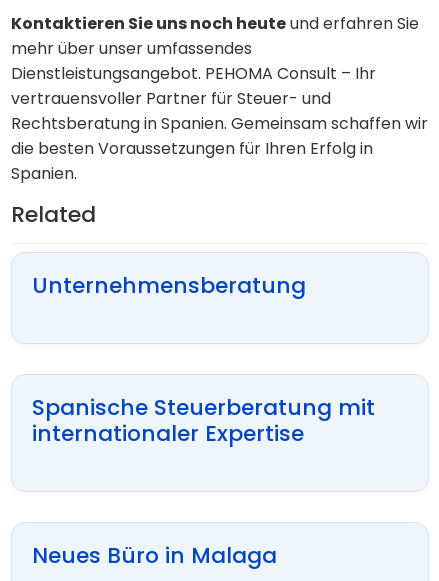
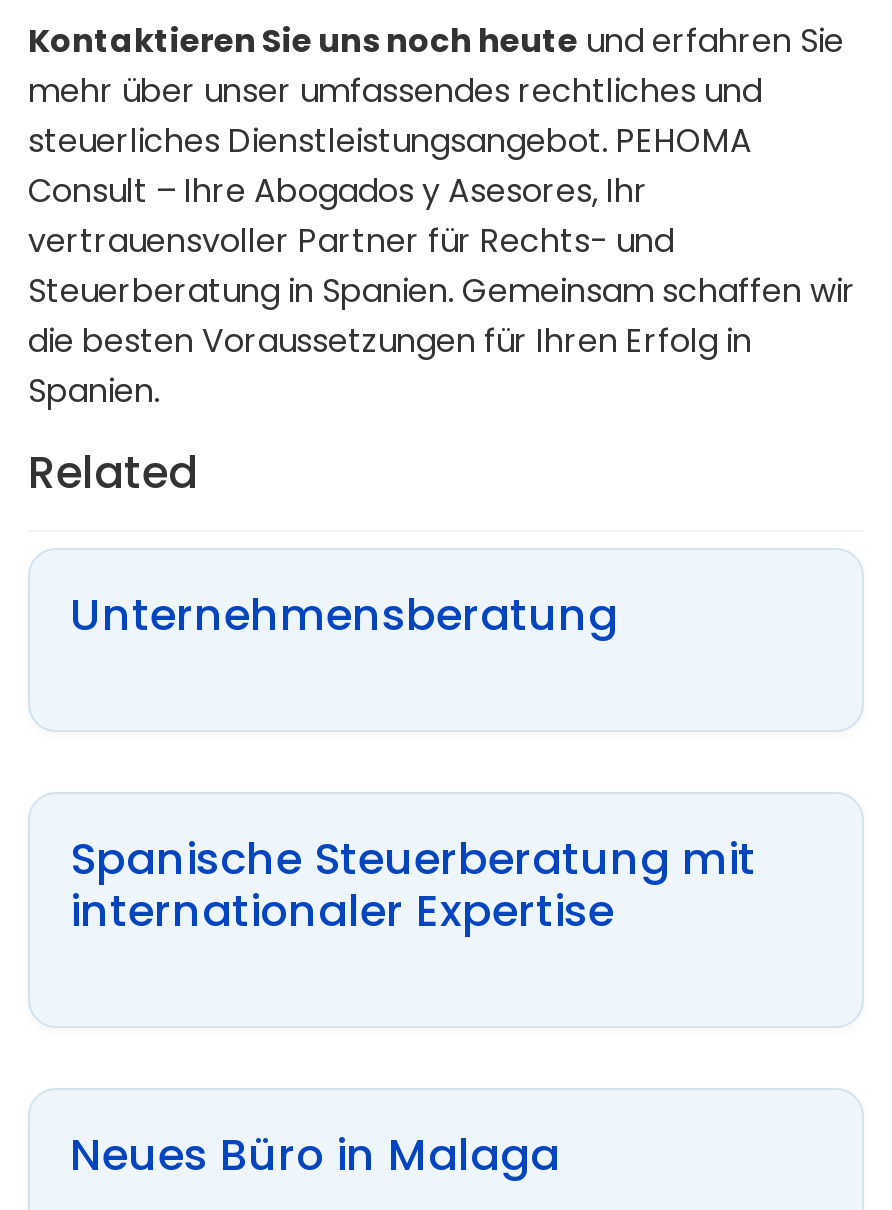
- mehr über unser umfassendes
- Dienstleistungsangebot. PEHOMA Consult – Ihr
- vertrauensvoller Partner für Steuer- und
- Rechtsberatung in Spanien. Gemeinsam schaffen wir
+ mehr über unser umfassendes rechtliches und
+ steuerliches Dienstleistungsangebot. PEHOMA
+ Consult – Ihre Abogados y Asesores, Ihr
+ vertrauensvoller Partner für Rechts- und
+ Steuerberatung in Spanien. Gemeinsam schaffen wir
